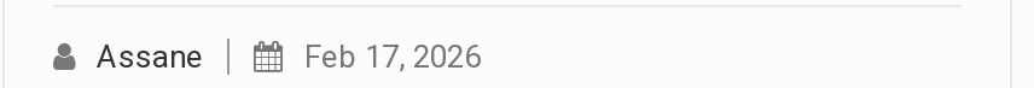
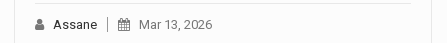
- Feb 17, 2026
+ Mar 13, 2026
